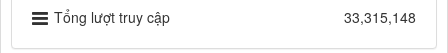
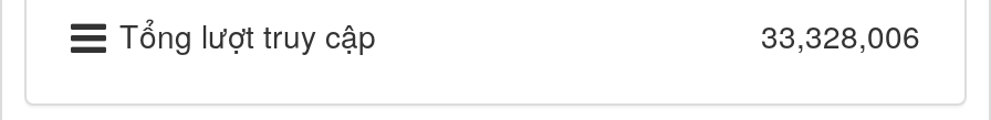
- 33,315,148
+ 33,328,006
